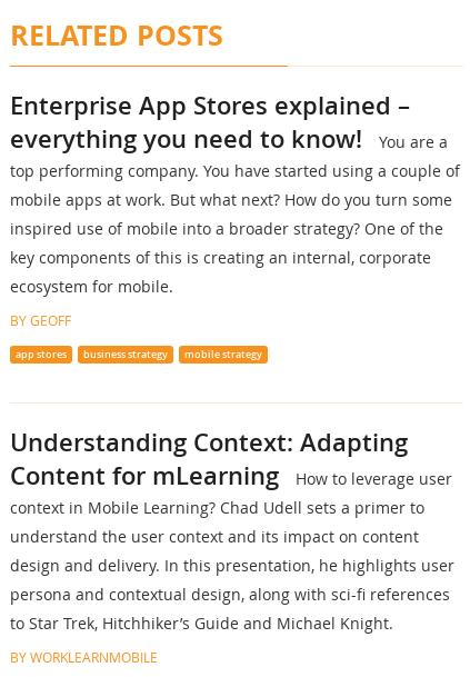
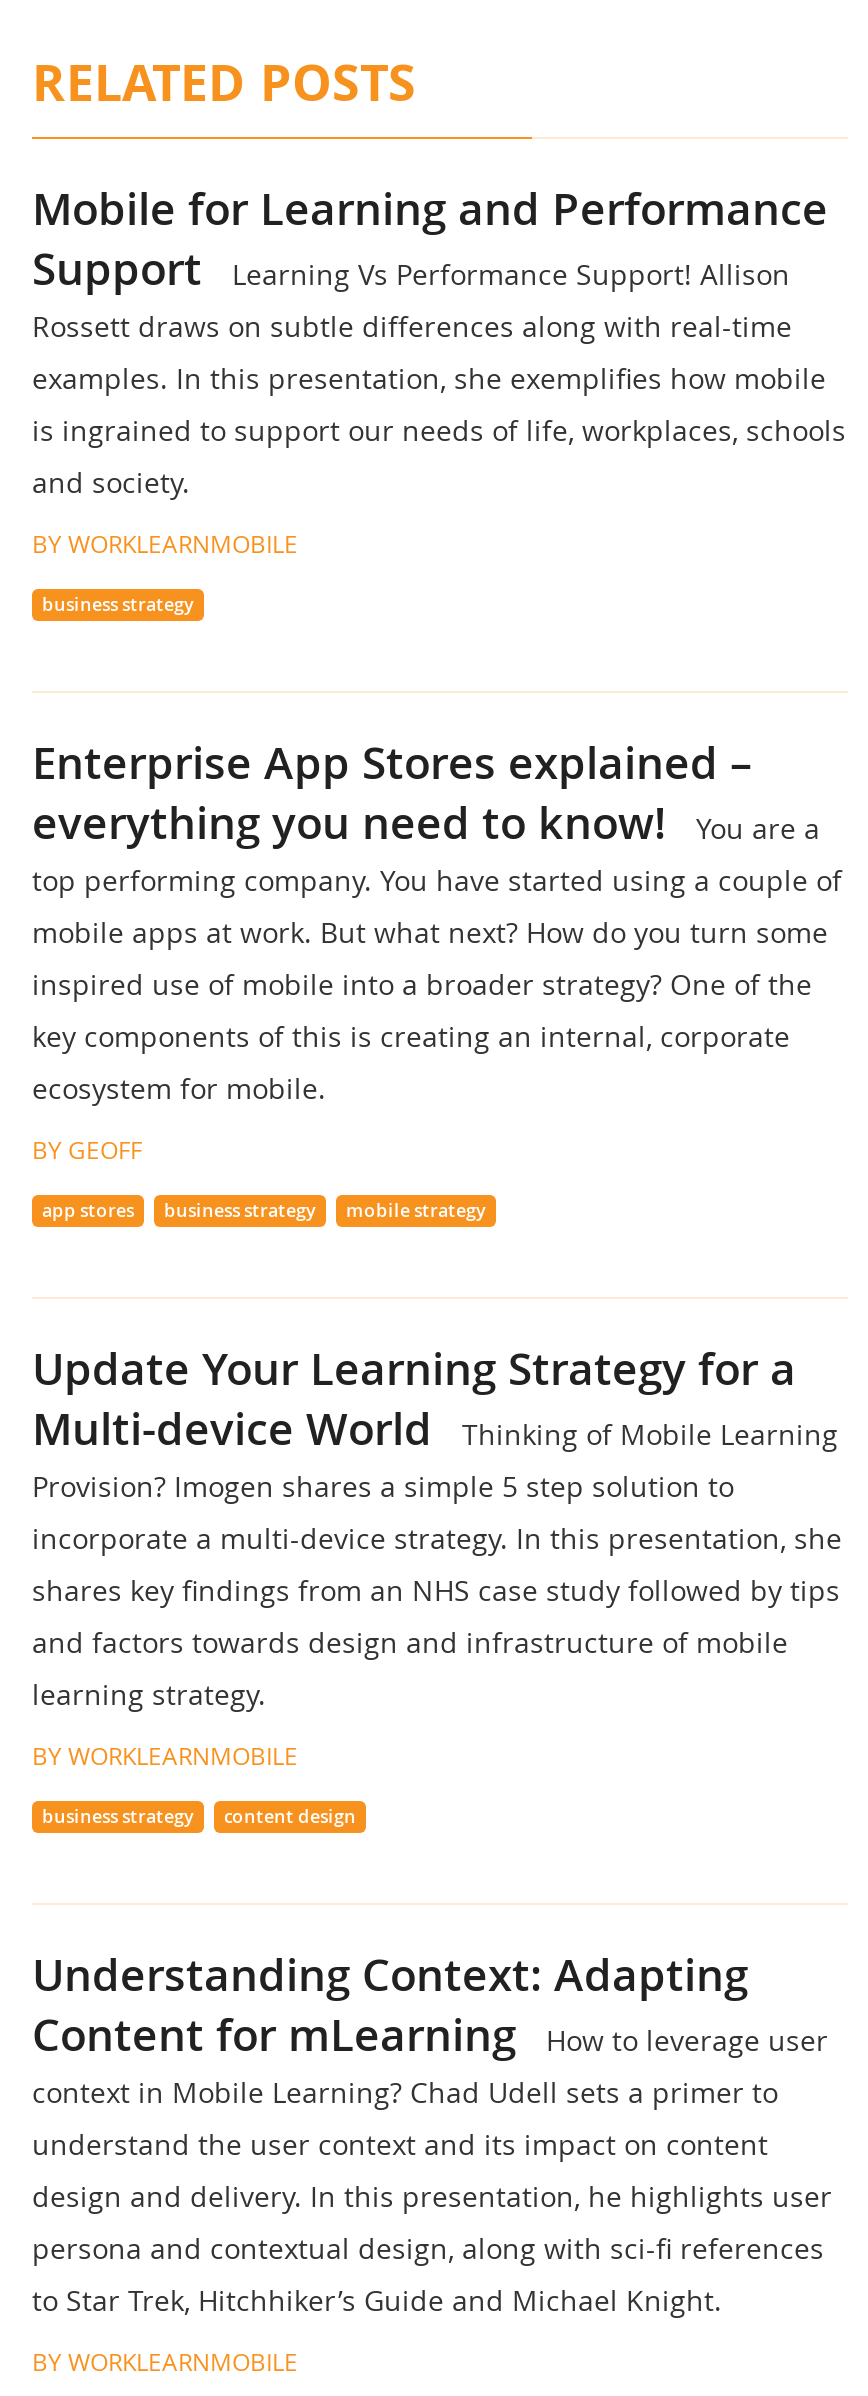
+ Mobile for Learning and Performance
+ Support
+ Learning Vs Performance Support! Allison
+ Rossett draws on subtle differences along with real-time
+ examples. In this presentation, she exemplifies how mobile
+ is ingrained to support our needs of life, workplaces, schools
+ and society.
+ BY WORKLEARNMOBILE
+ business strategy

+ Update Your Learning Strategy for a
+ Multi-device World
+ Thinking of Mobile Learning
+ Provision? Imogen shares a simple 5 step solution to
+ incorporate a multi-device strategy. In this presentation, she
+ shares key findings from an NHS case study followed by tips
+ and factors towards design and infrastructure of mobile
+ learning strategy.
+ BY WORKLEARNMOBILE
+ business strategy
+ content design
